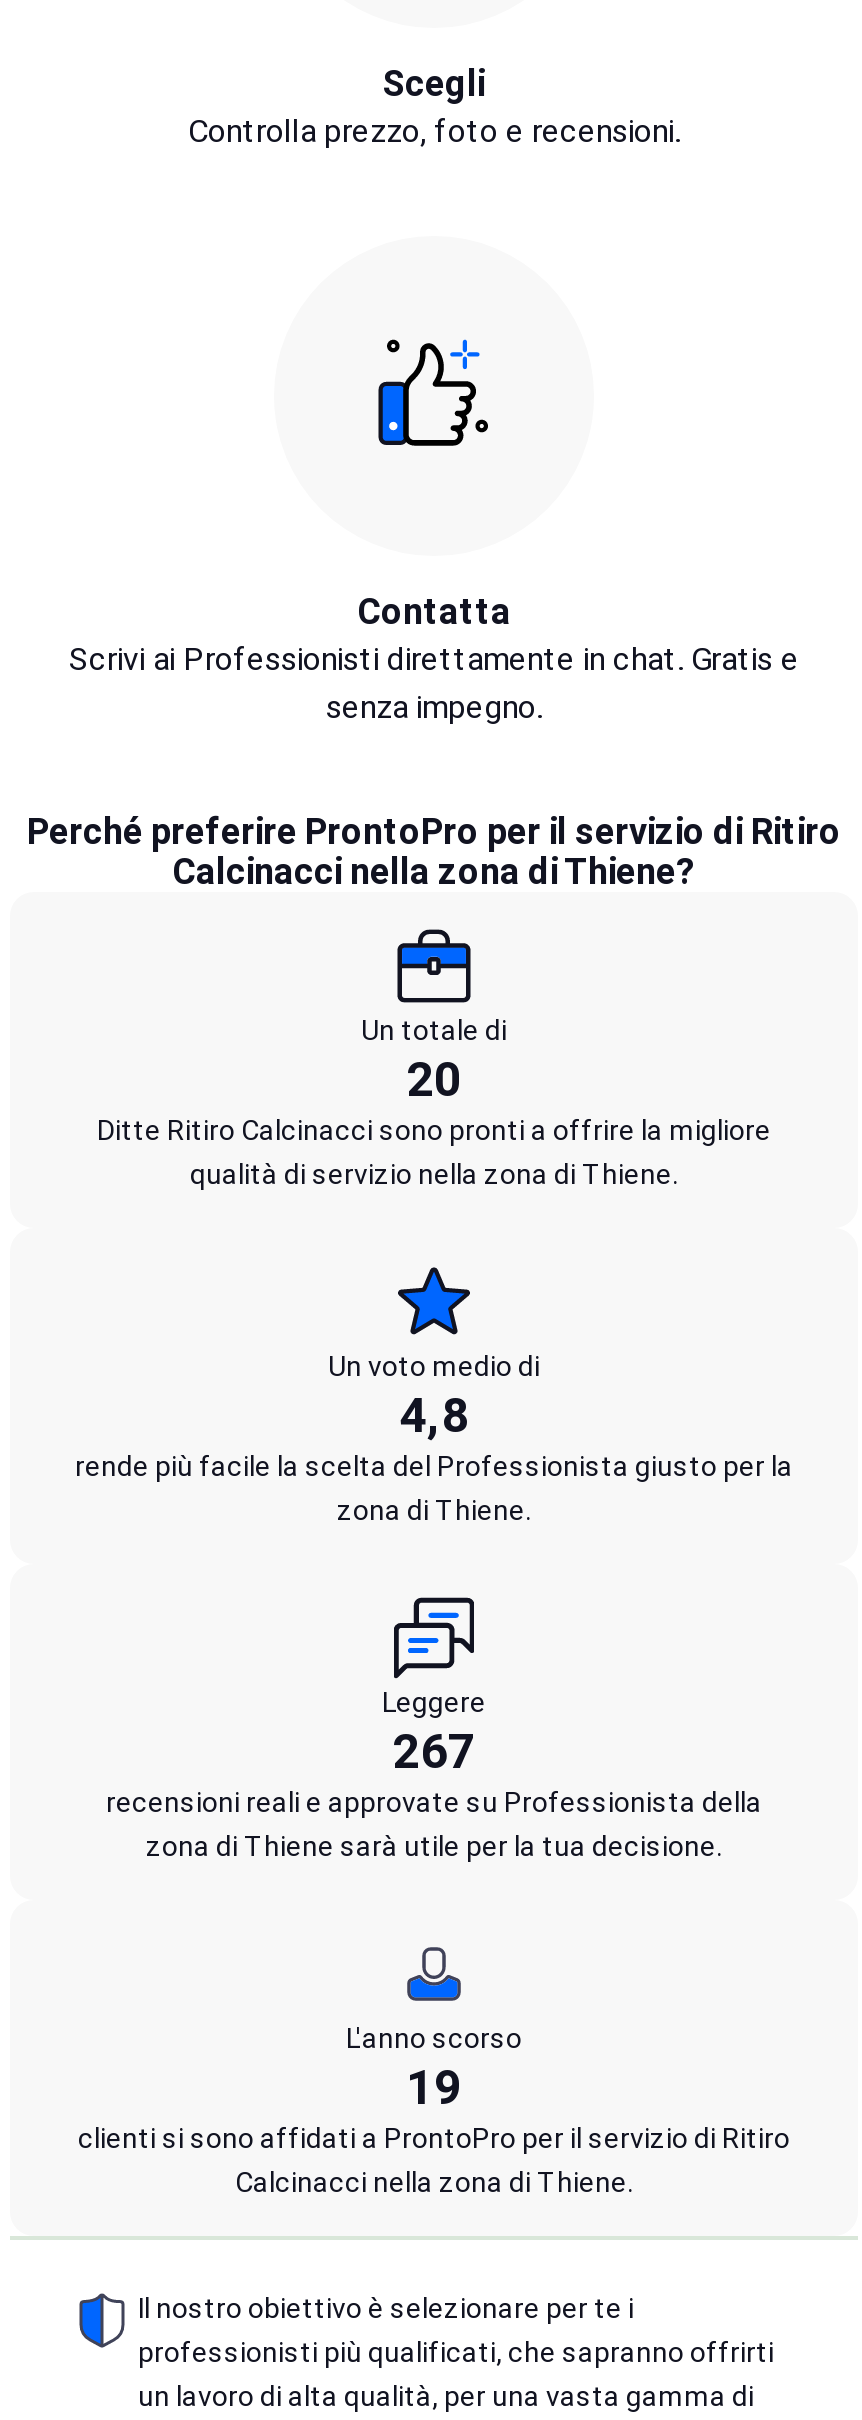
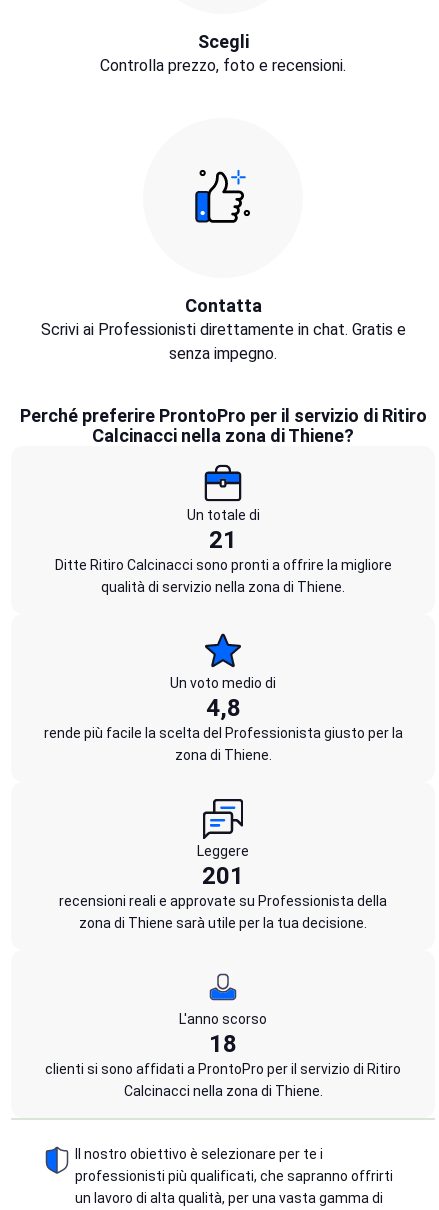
- 20
+ 21

- 267
+ 201

- 19
+ 18
